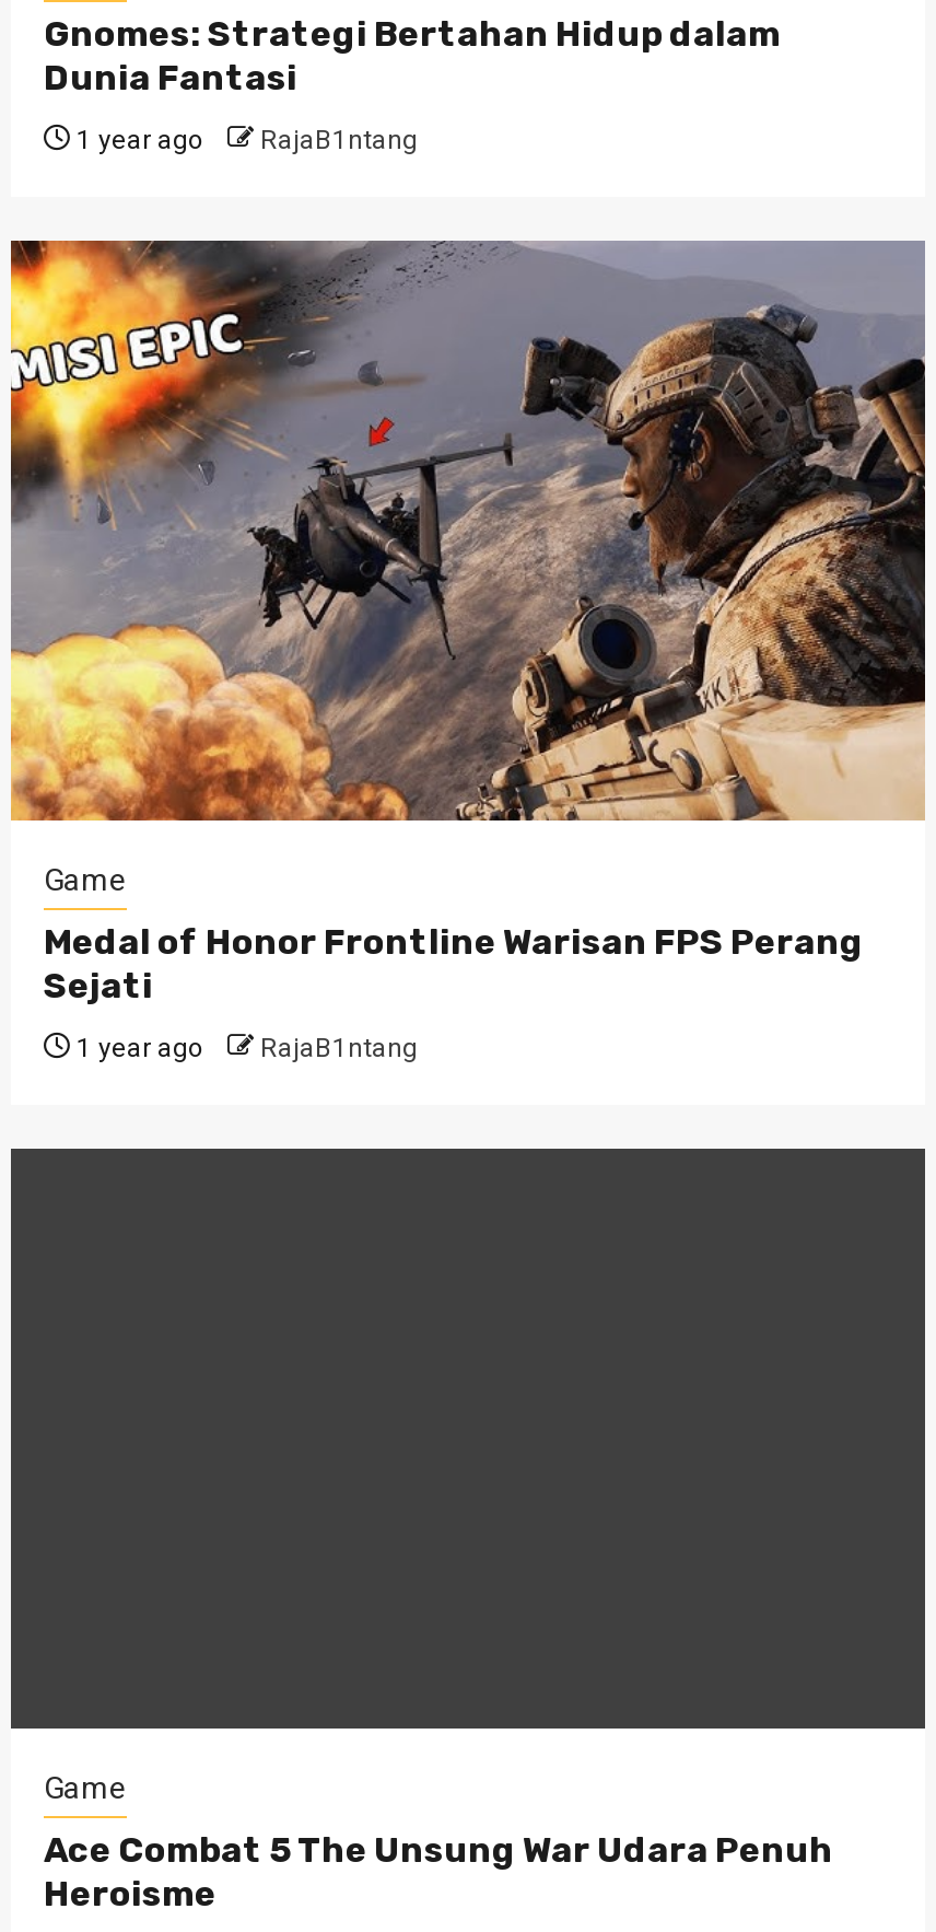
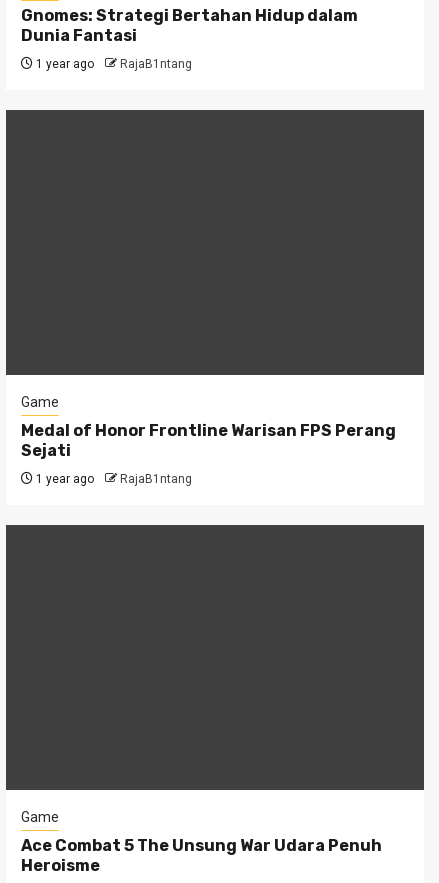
- [image]
